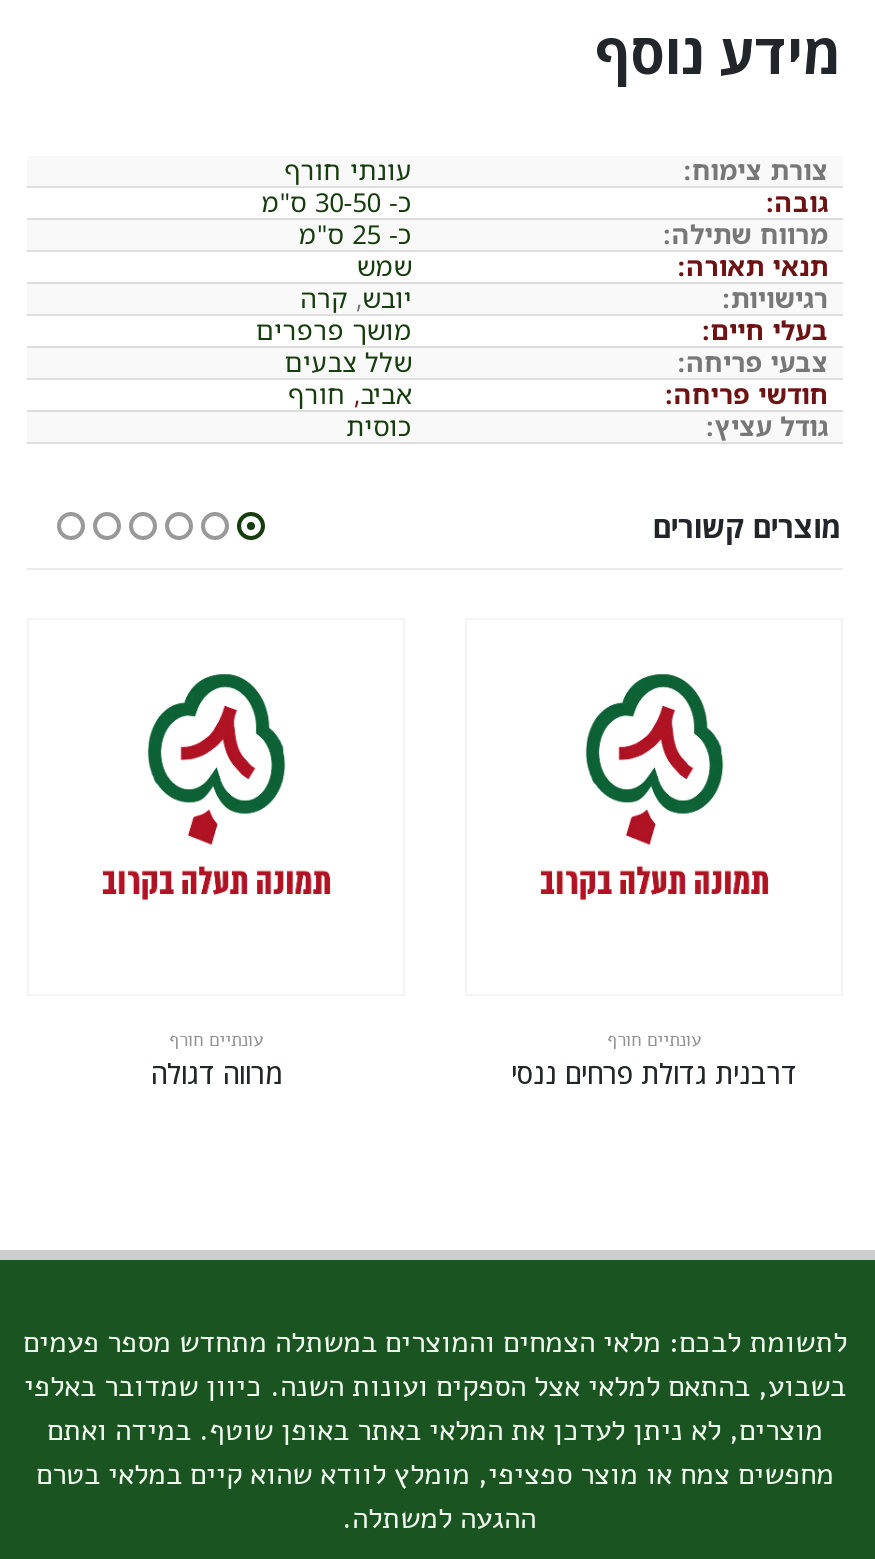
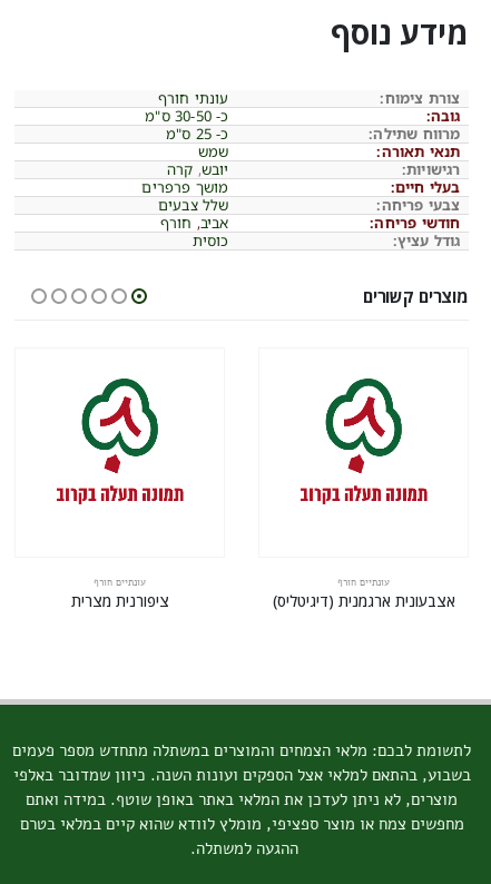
- מרווה דגולה
+ ציפורנית מצרית

- דרבנית גדולת פרחים ננסי
+ אצבעונית ארגמנית (דיגיטליס)
